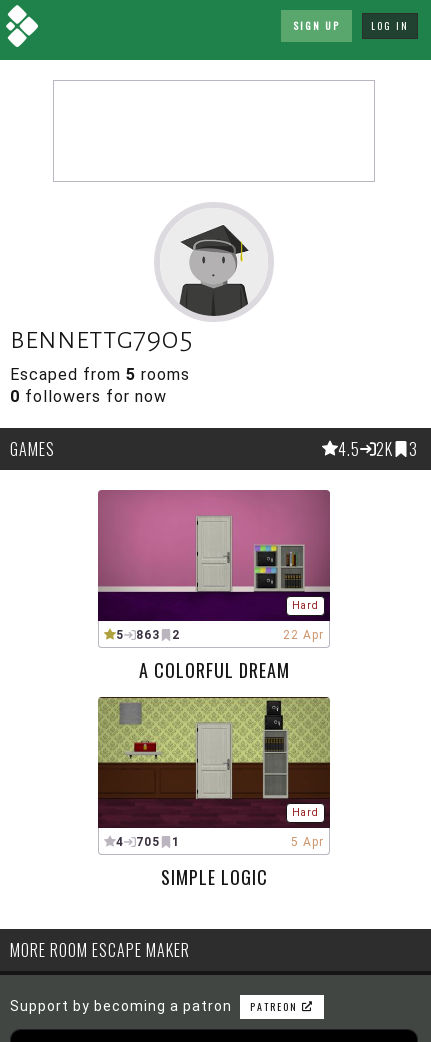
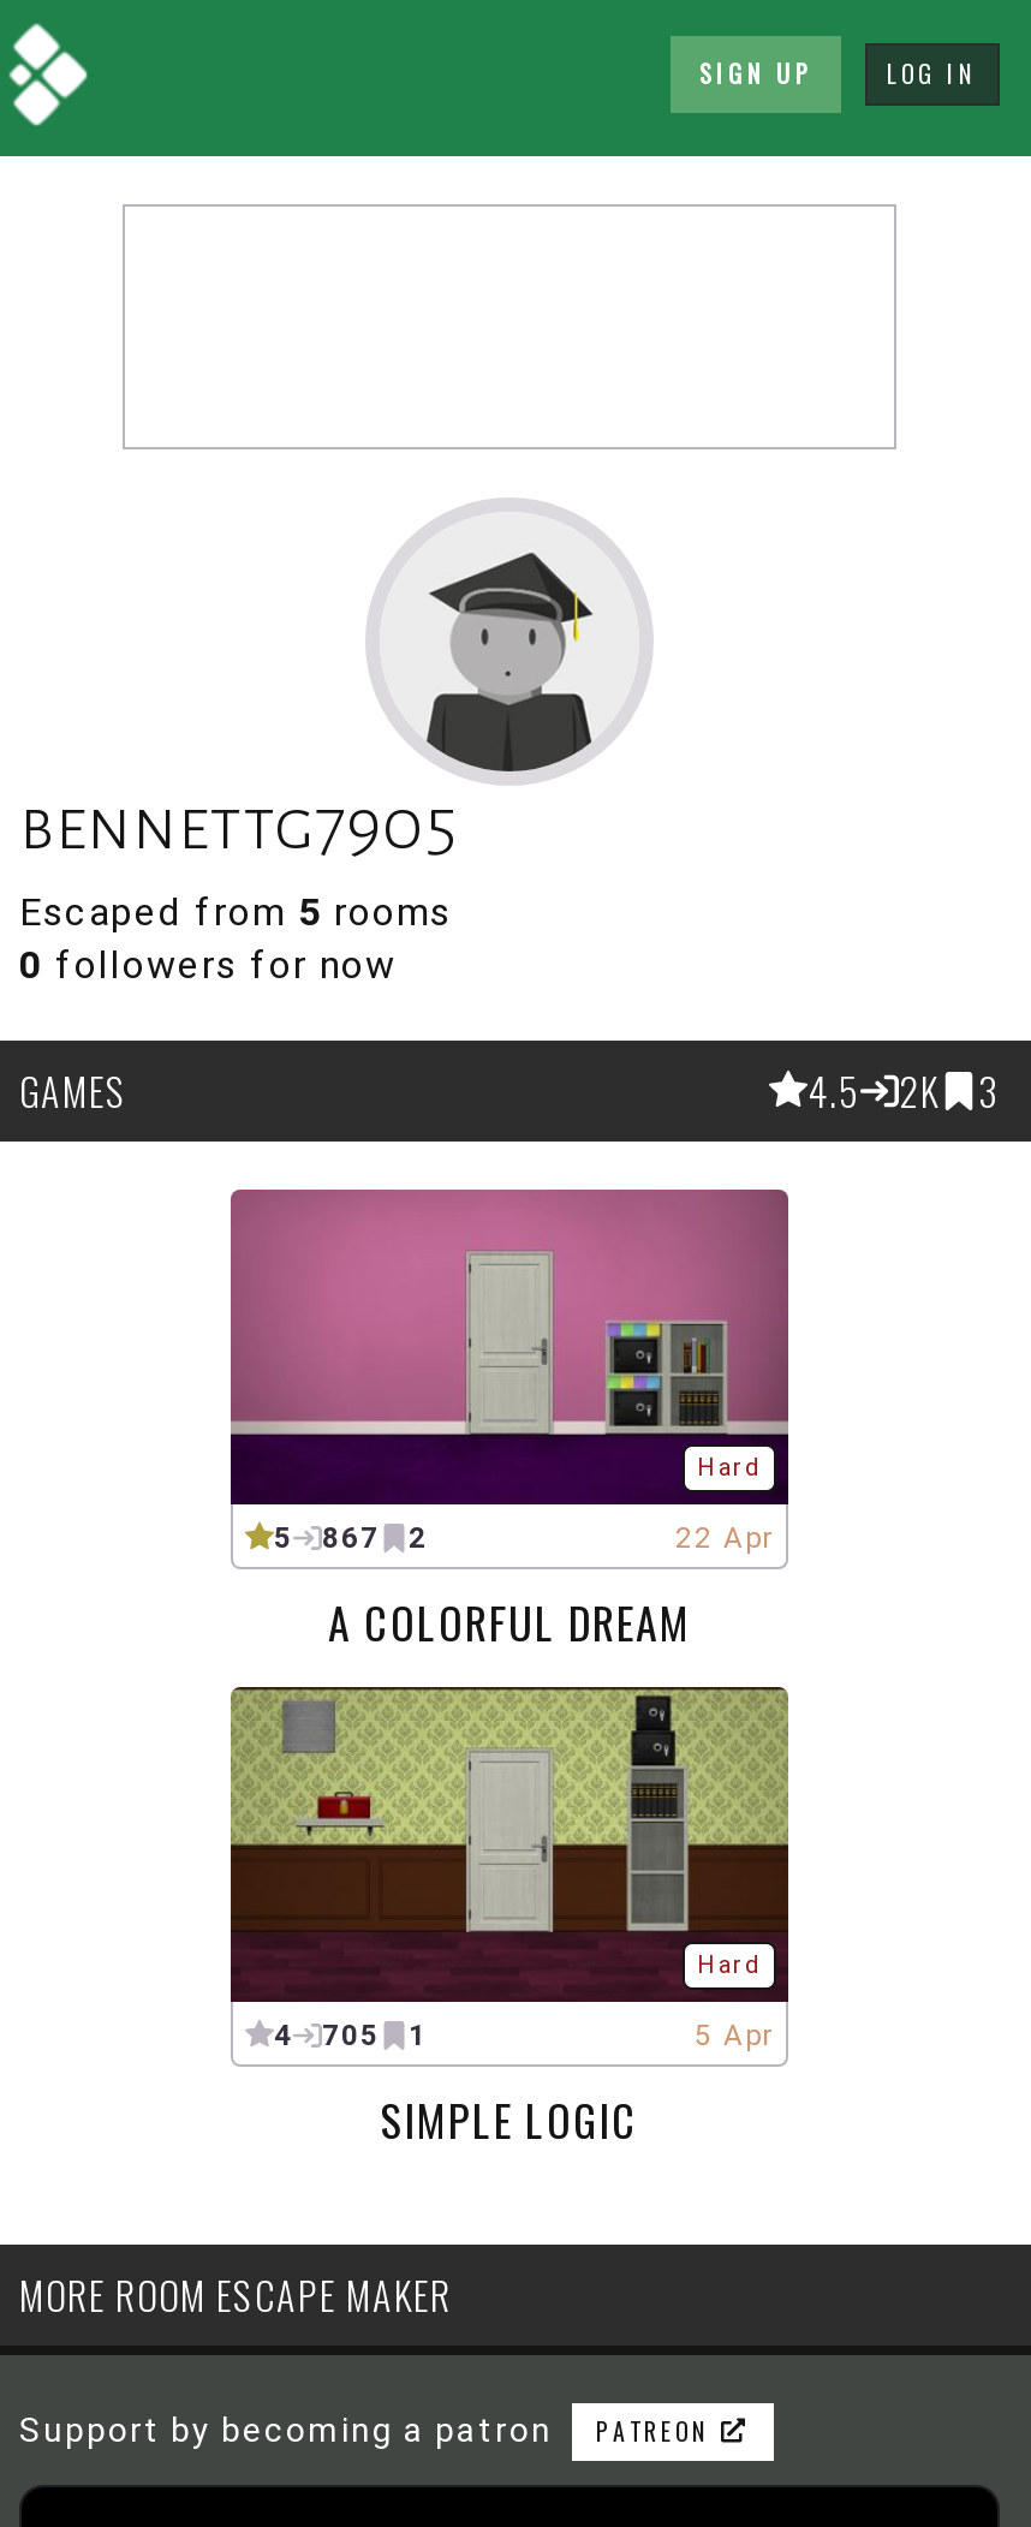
- 5 863 2
+ 5 867 2
